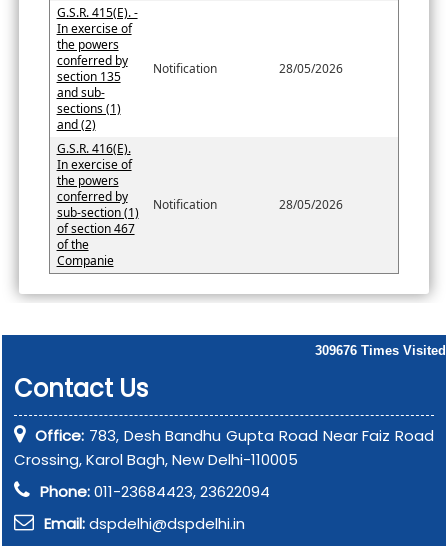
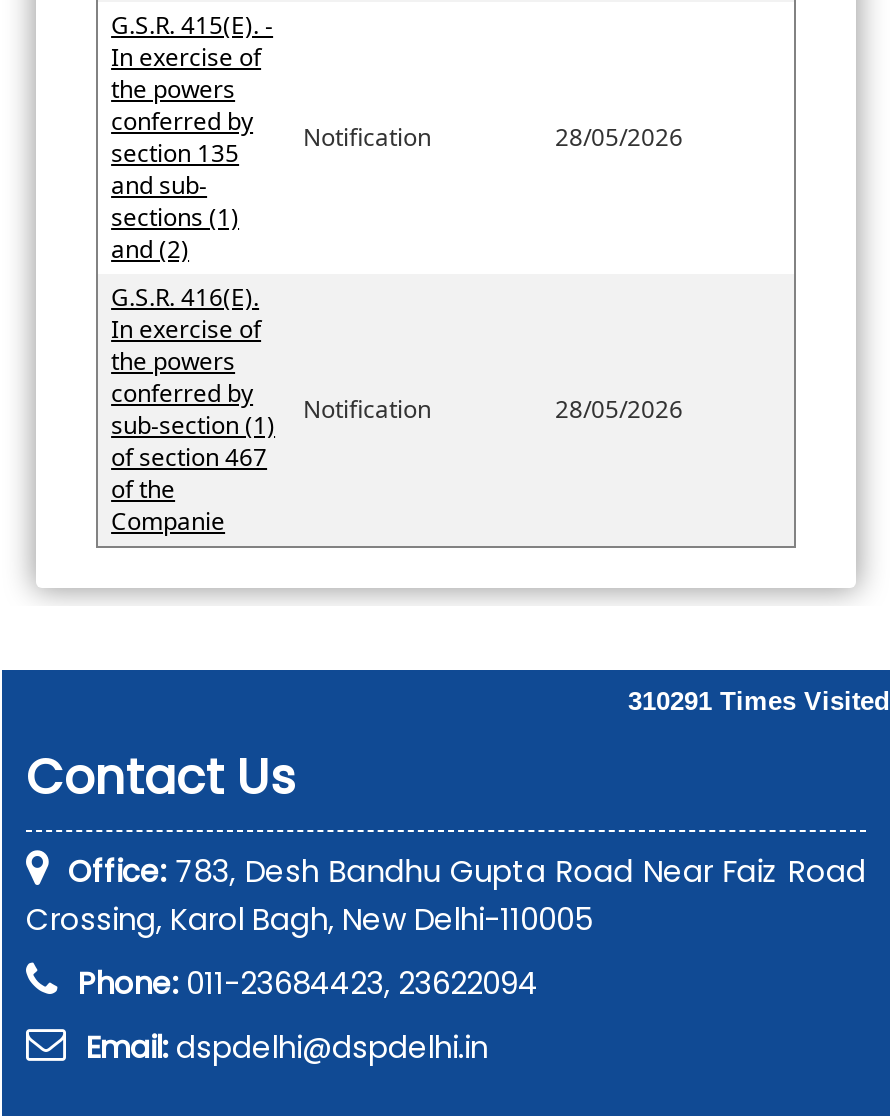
- 309676 Times Visited
+ 310291 Times Visited
